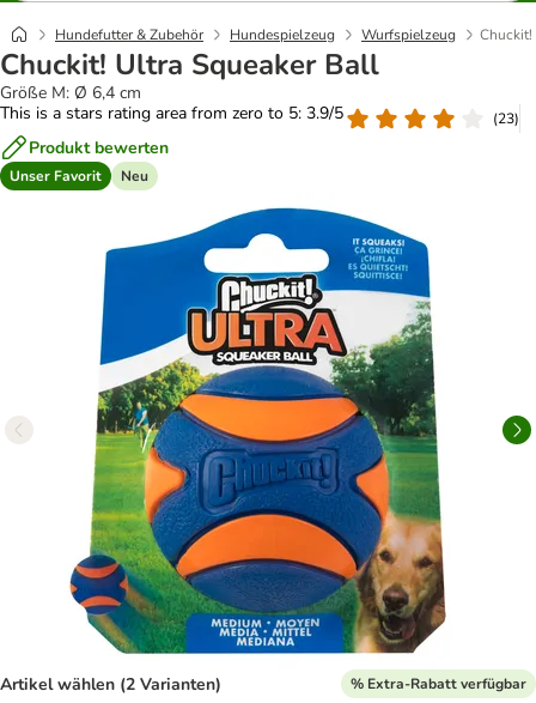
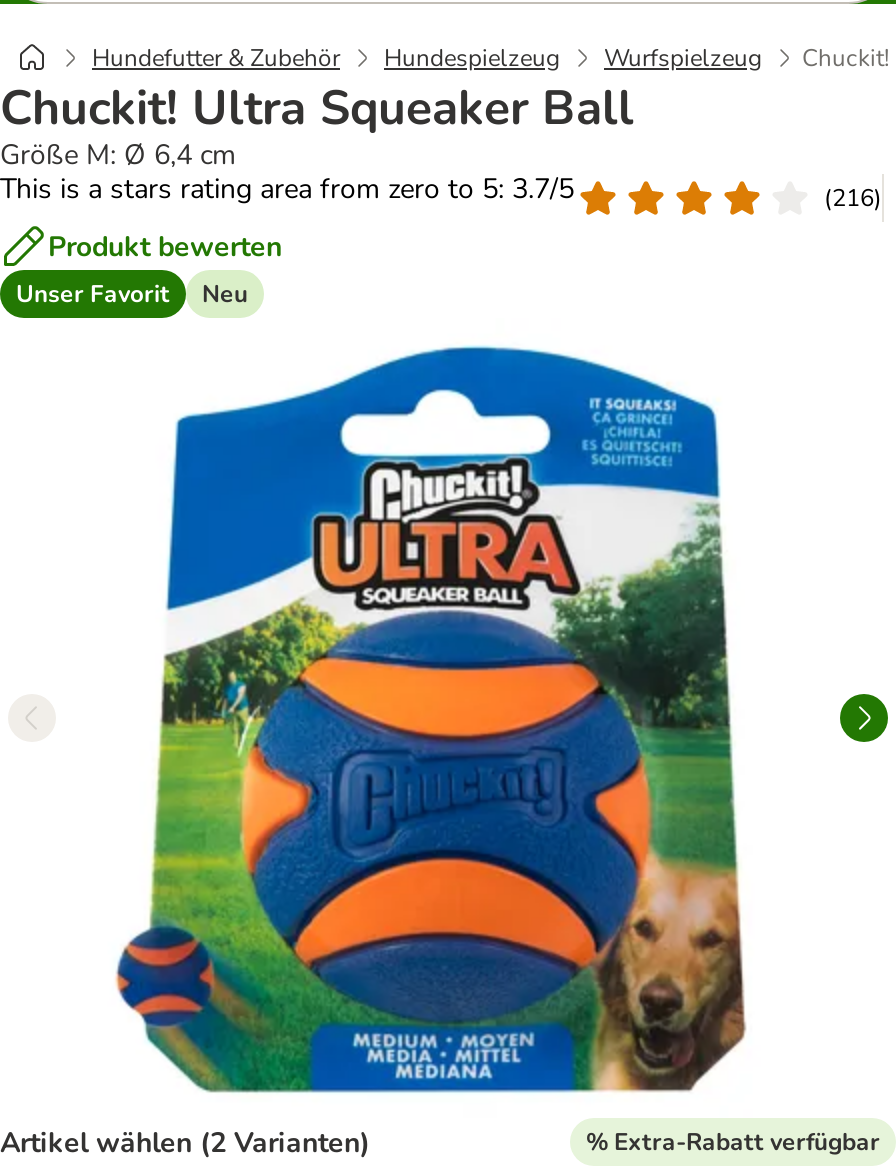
- This is a stars rating area from zero to 5: 3.9/5
+ This is a stars rating area from zero to 5: 3.7/5

- (23)
+ (216)
